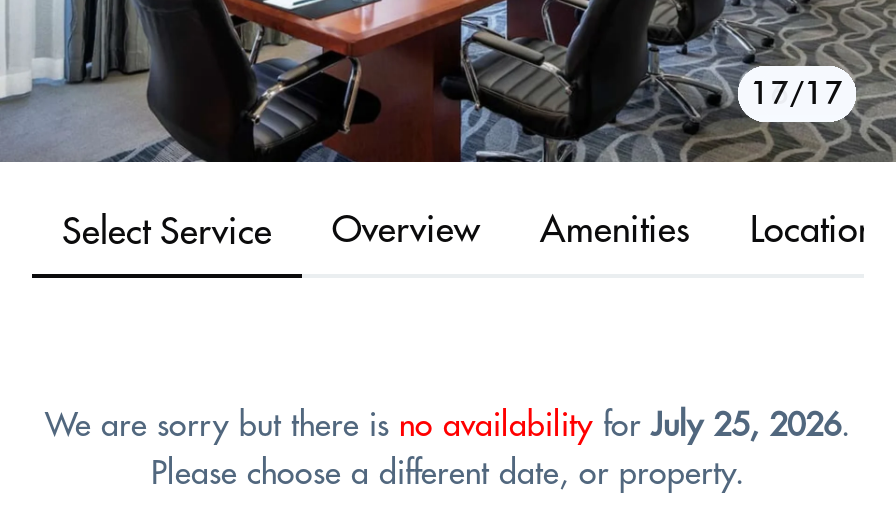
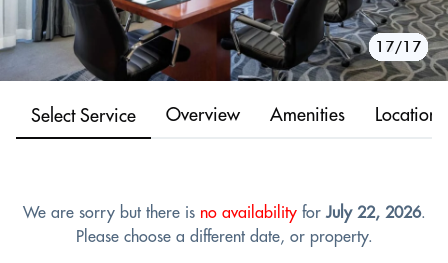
- We are sorry but there is no availability for July 25, 2026.
+ We are sorry but there is no availability for July 22, 2026.
